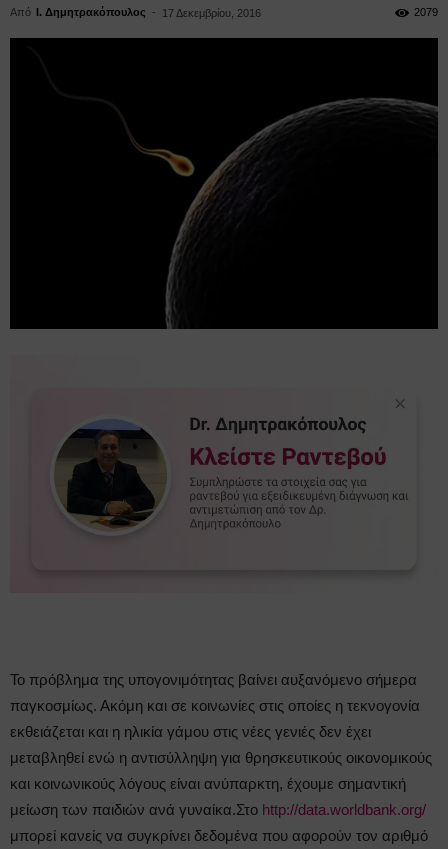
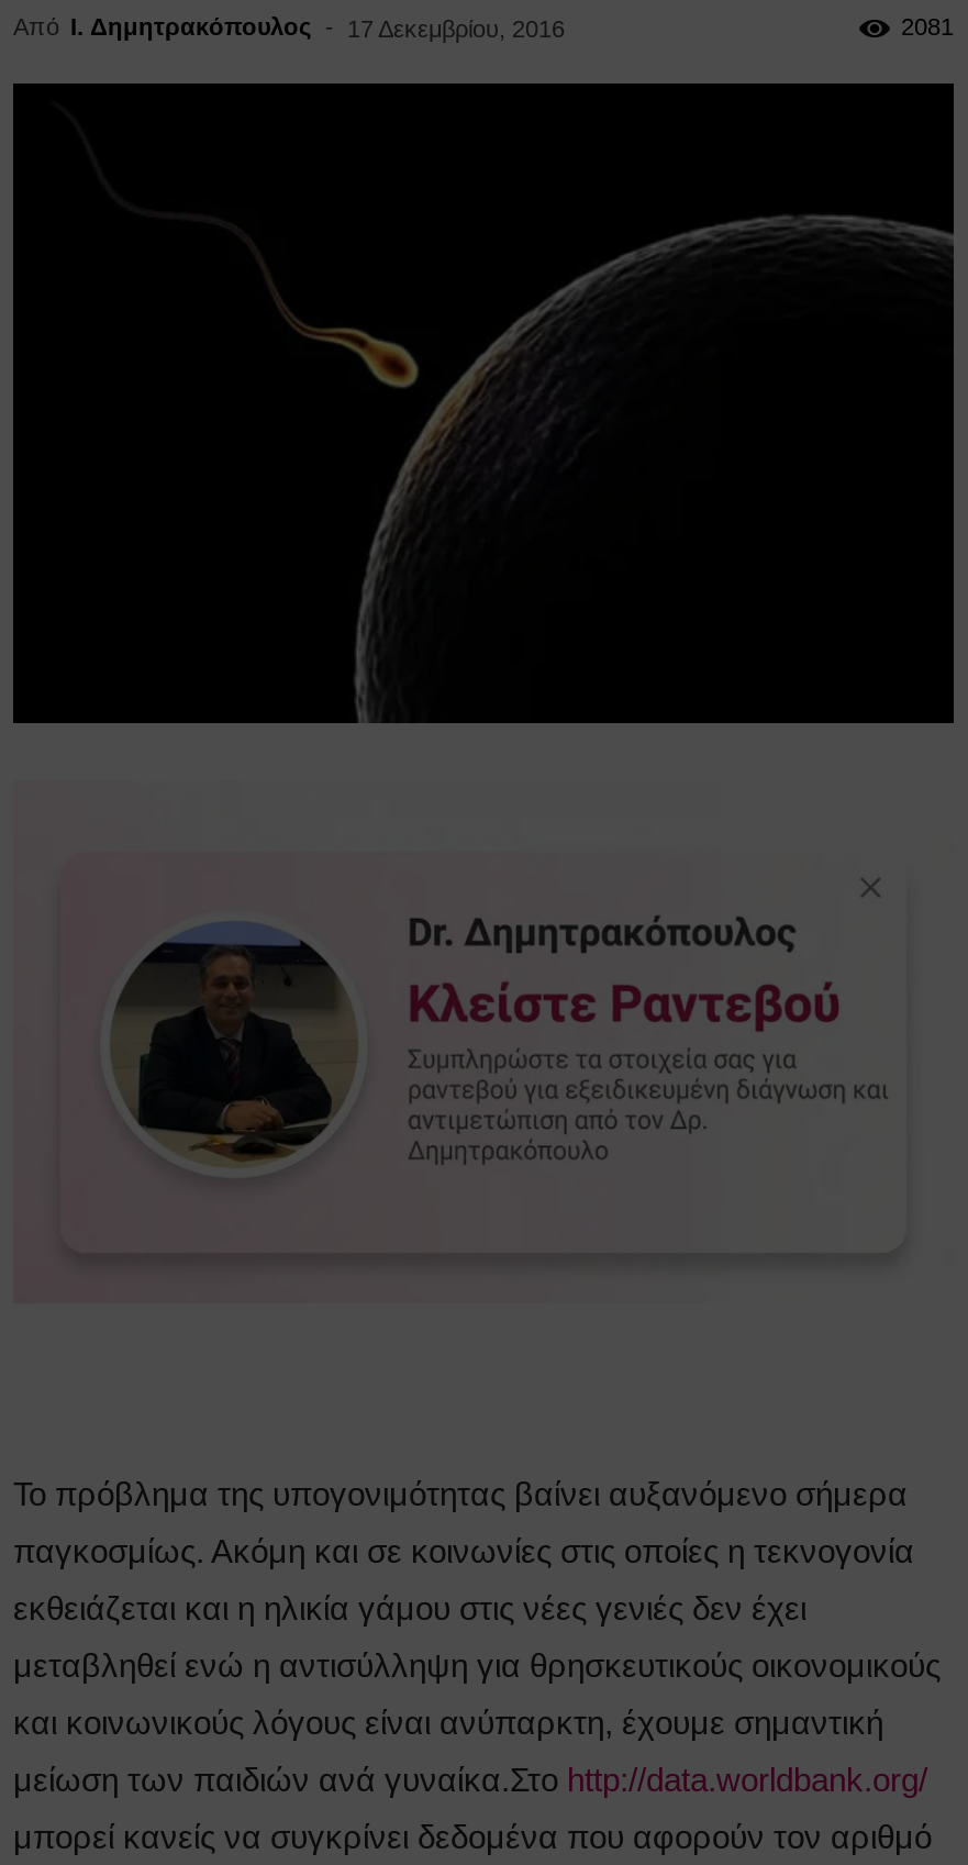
- 2079
+ 2081
